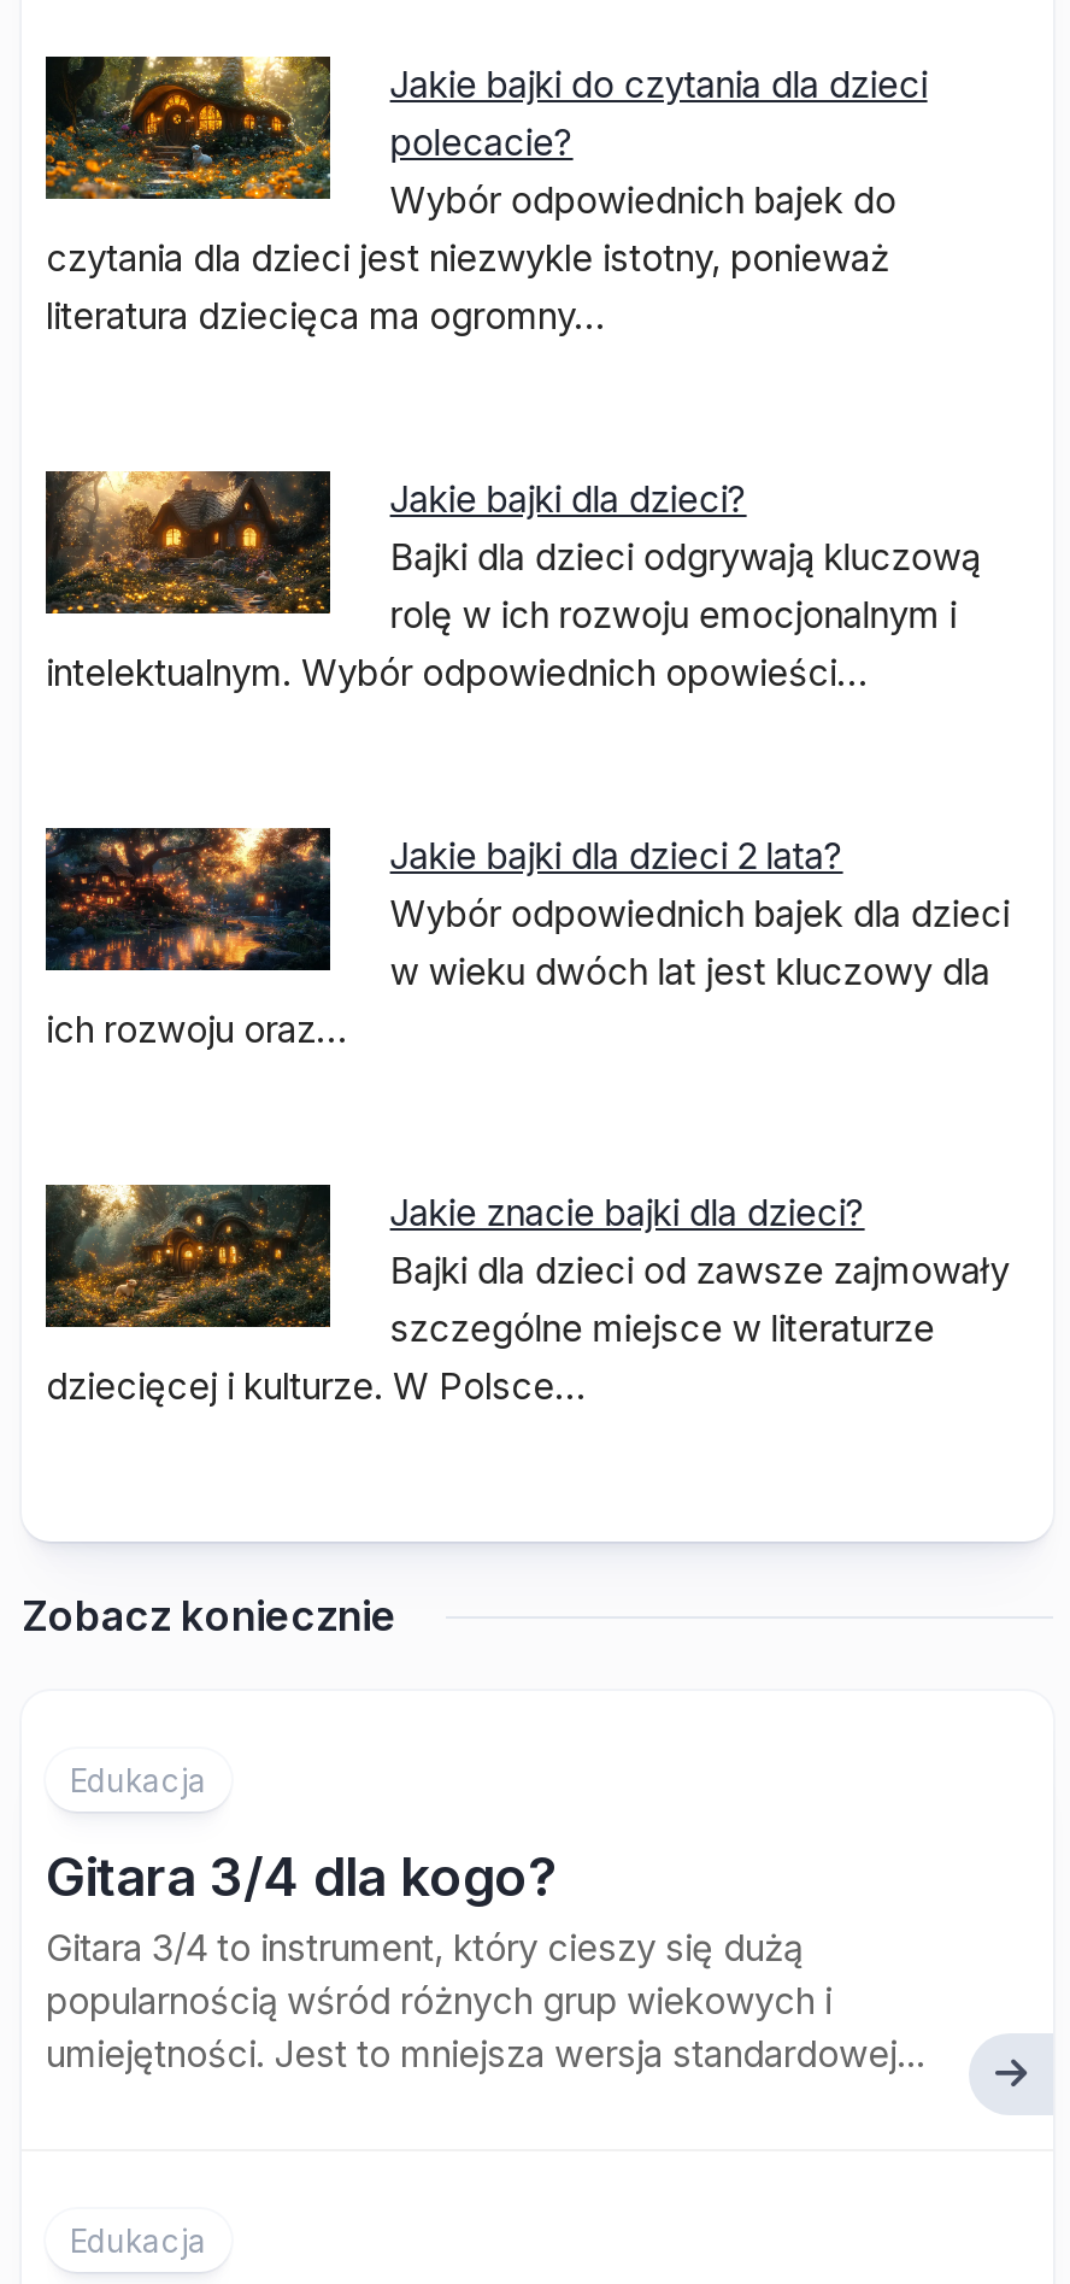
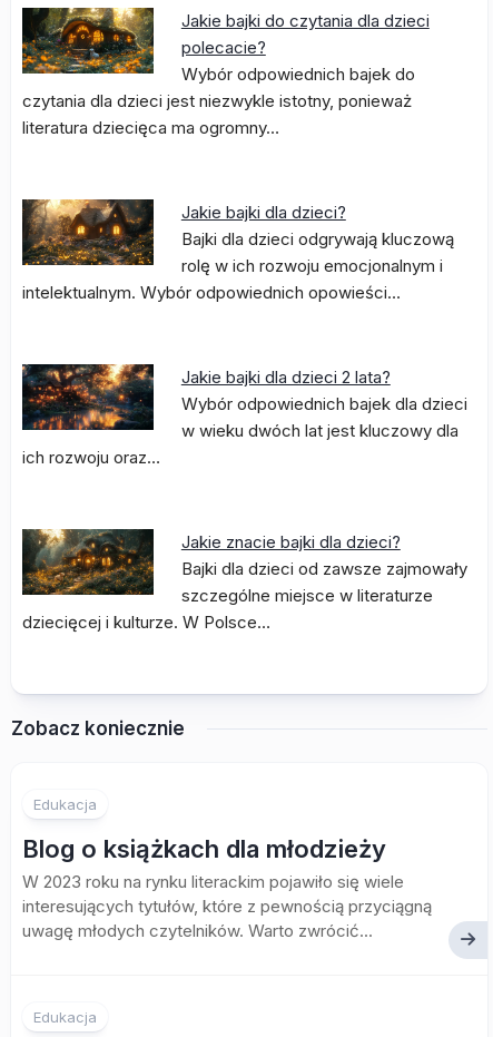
- Gitara 3/4 dla kogo?
- Gitara 3/4 to instrument, który cieszy się dużą
- popularnością wśród różnych grup wiekowych i
- umiejętności. Jest to mniejsza wersja standardowej...
+ Blog o książkach dla młodzieży
+ W 2023 roku na rynku literackim pojawiło się wiele
+ interesujących tytułów, które z pewnością przyciągną
+ uwagę młodych czytelników. Warto zwrócić...
